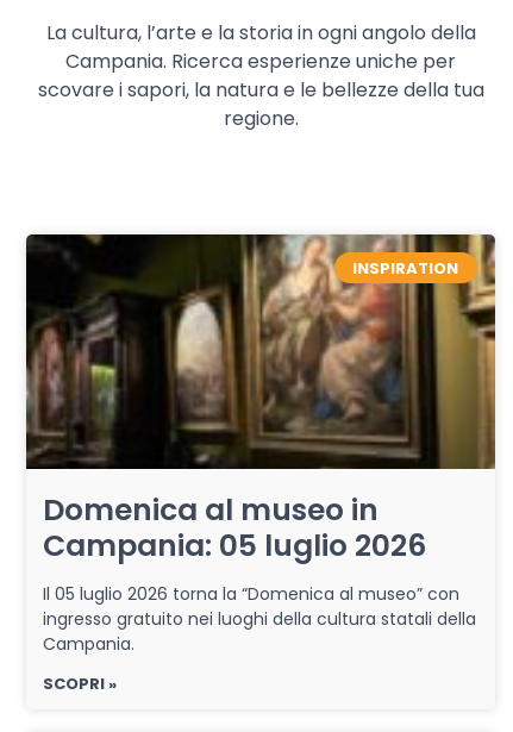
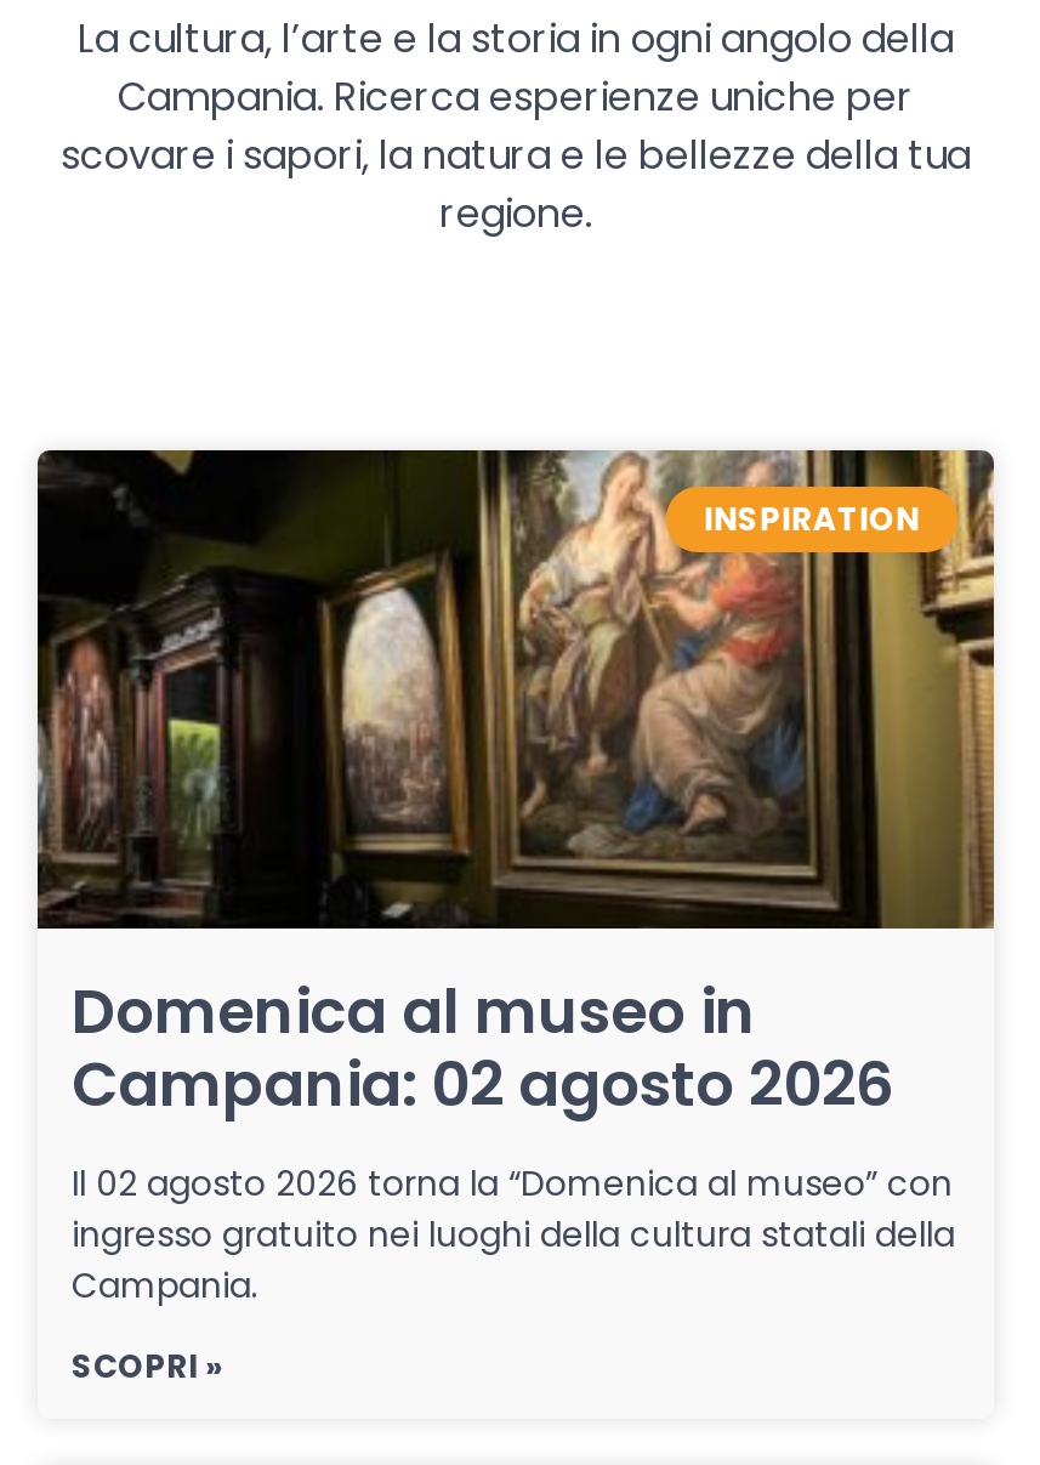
- Campania: 05 luglio 2026
+ Campania: 02 agosto 2026

- Il 05 luglio 2026 torna la “Domenica al museo” con
+ Il 02 agosto 2026 torna la “Domenica al museo” con
